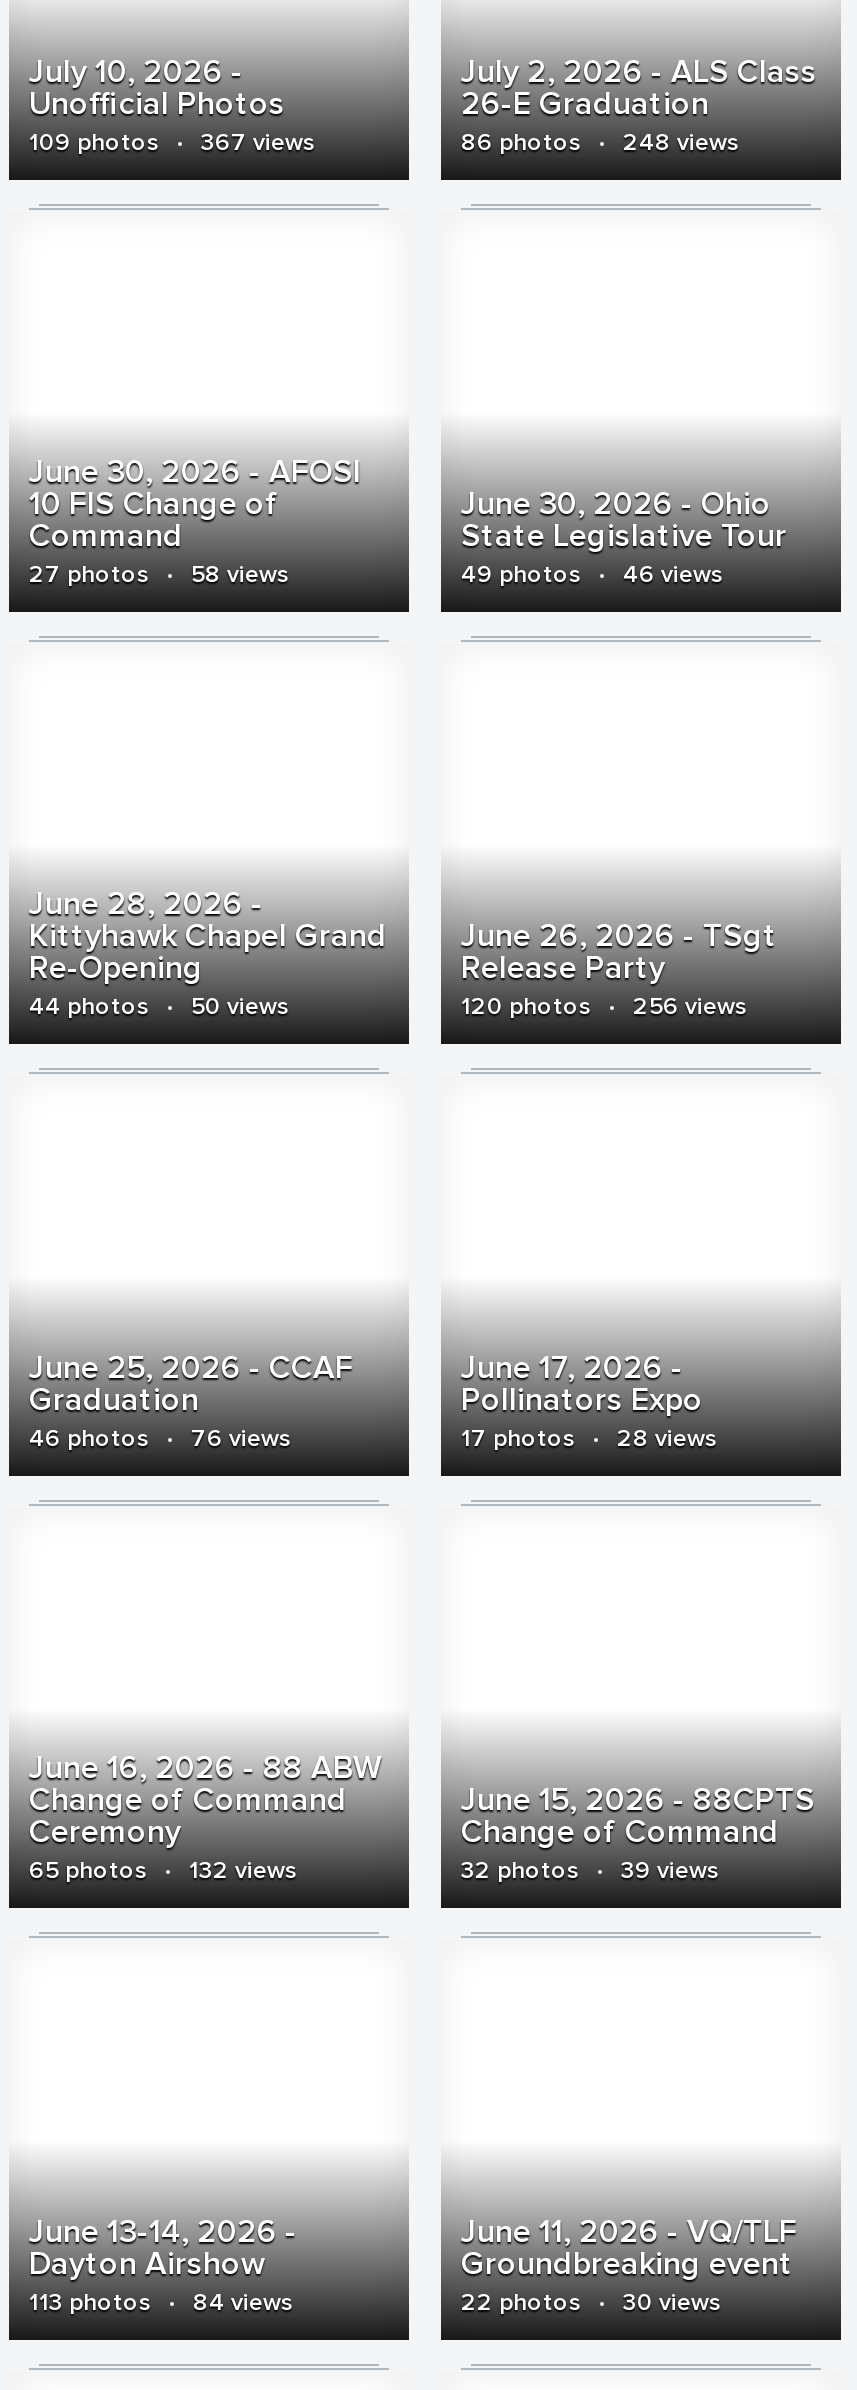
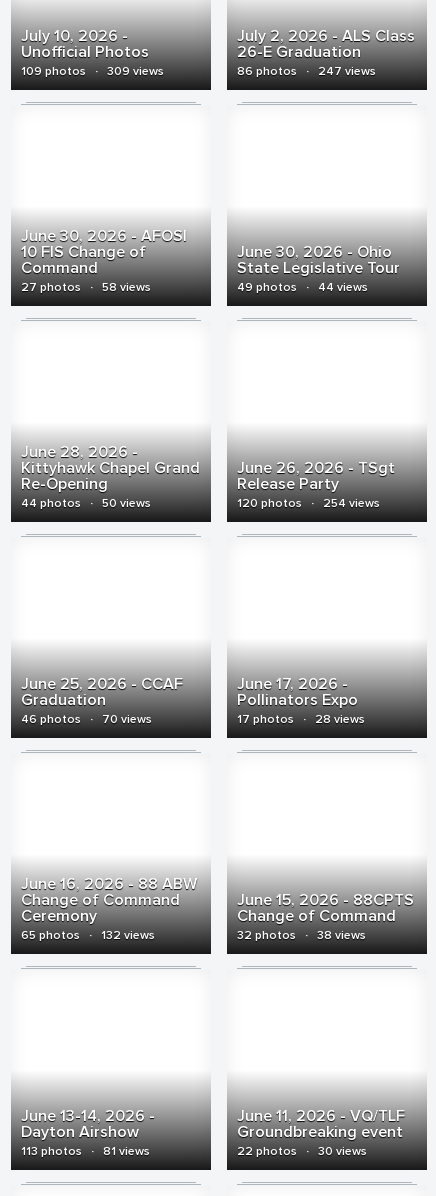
- 109 photos · 367 views
+ 109 photos · 309 views

- 86 photos · 248 views
+ 86 photos · 247 views

- 49 photos · 46 views
+ 49 photos · 44 views

- 120 photos · 256 views
+ 120 photos · 254 views

- 46 photos · 76 views
+ 46 photos · 70 views

- 32 photos · 39 views
+ 32 photos · 38 views

- 113 photos · 84 views
+ 113 photos · 81 views
